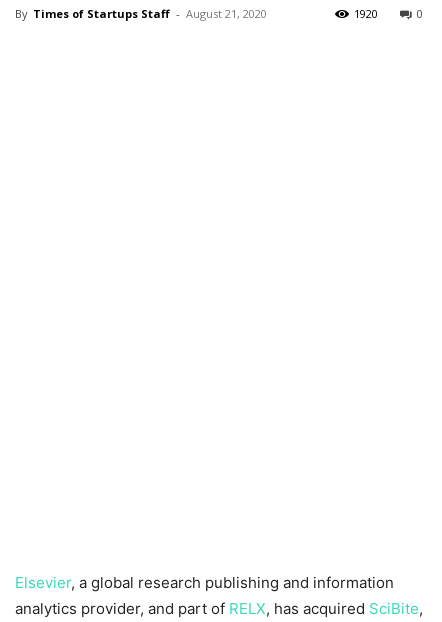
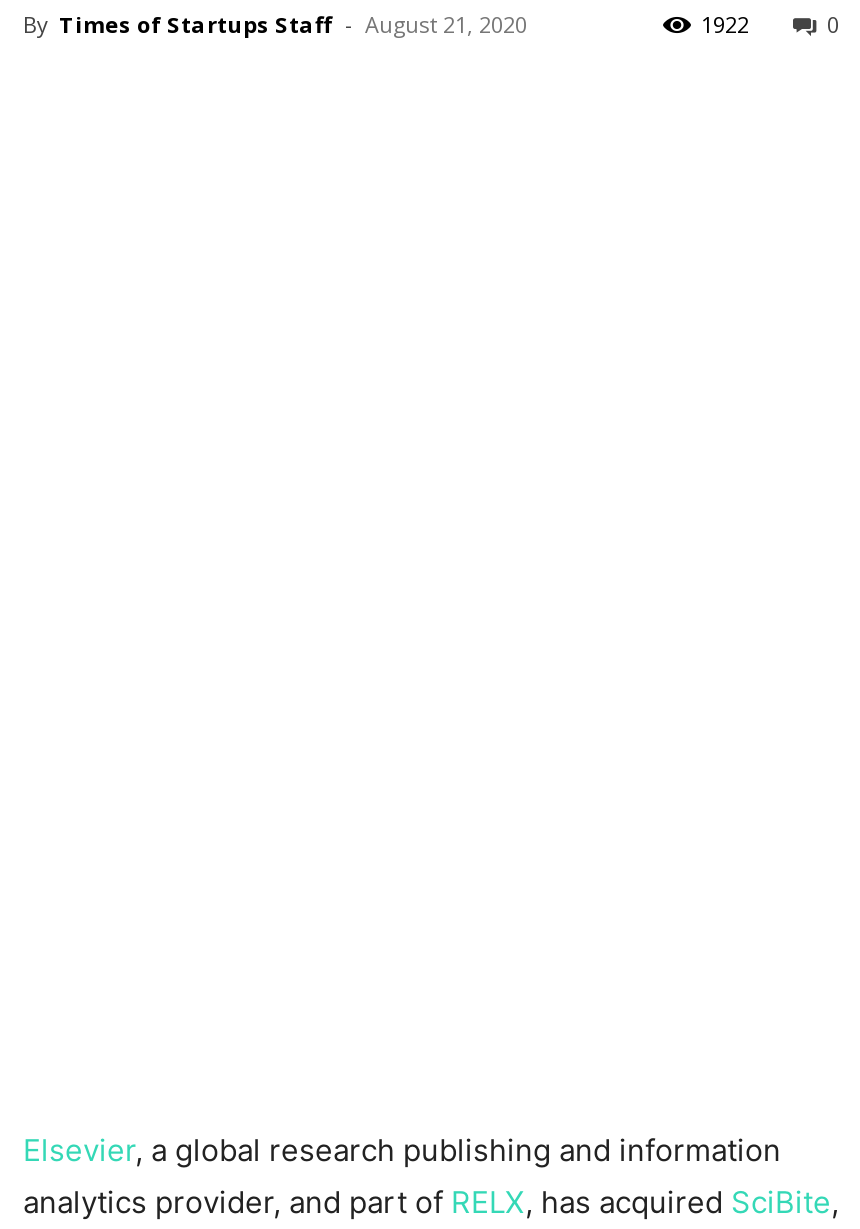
- 1920
+ 1922
